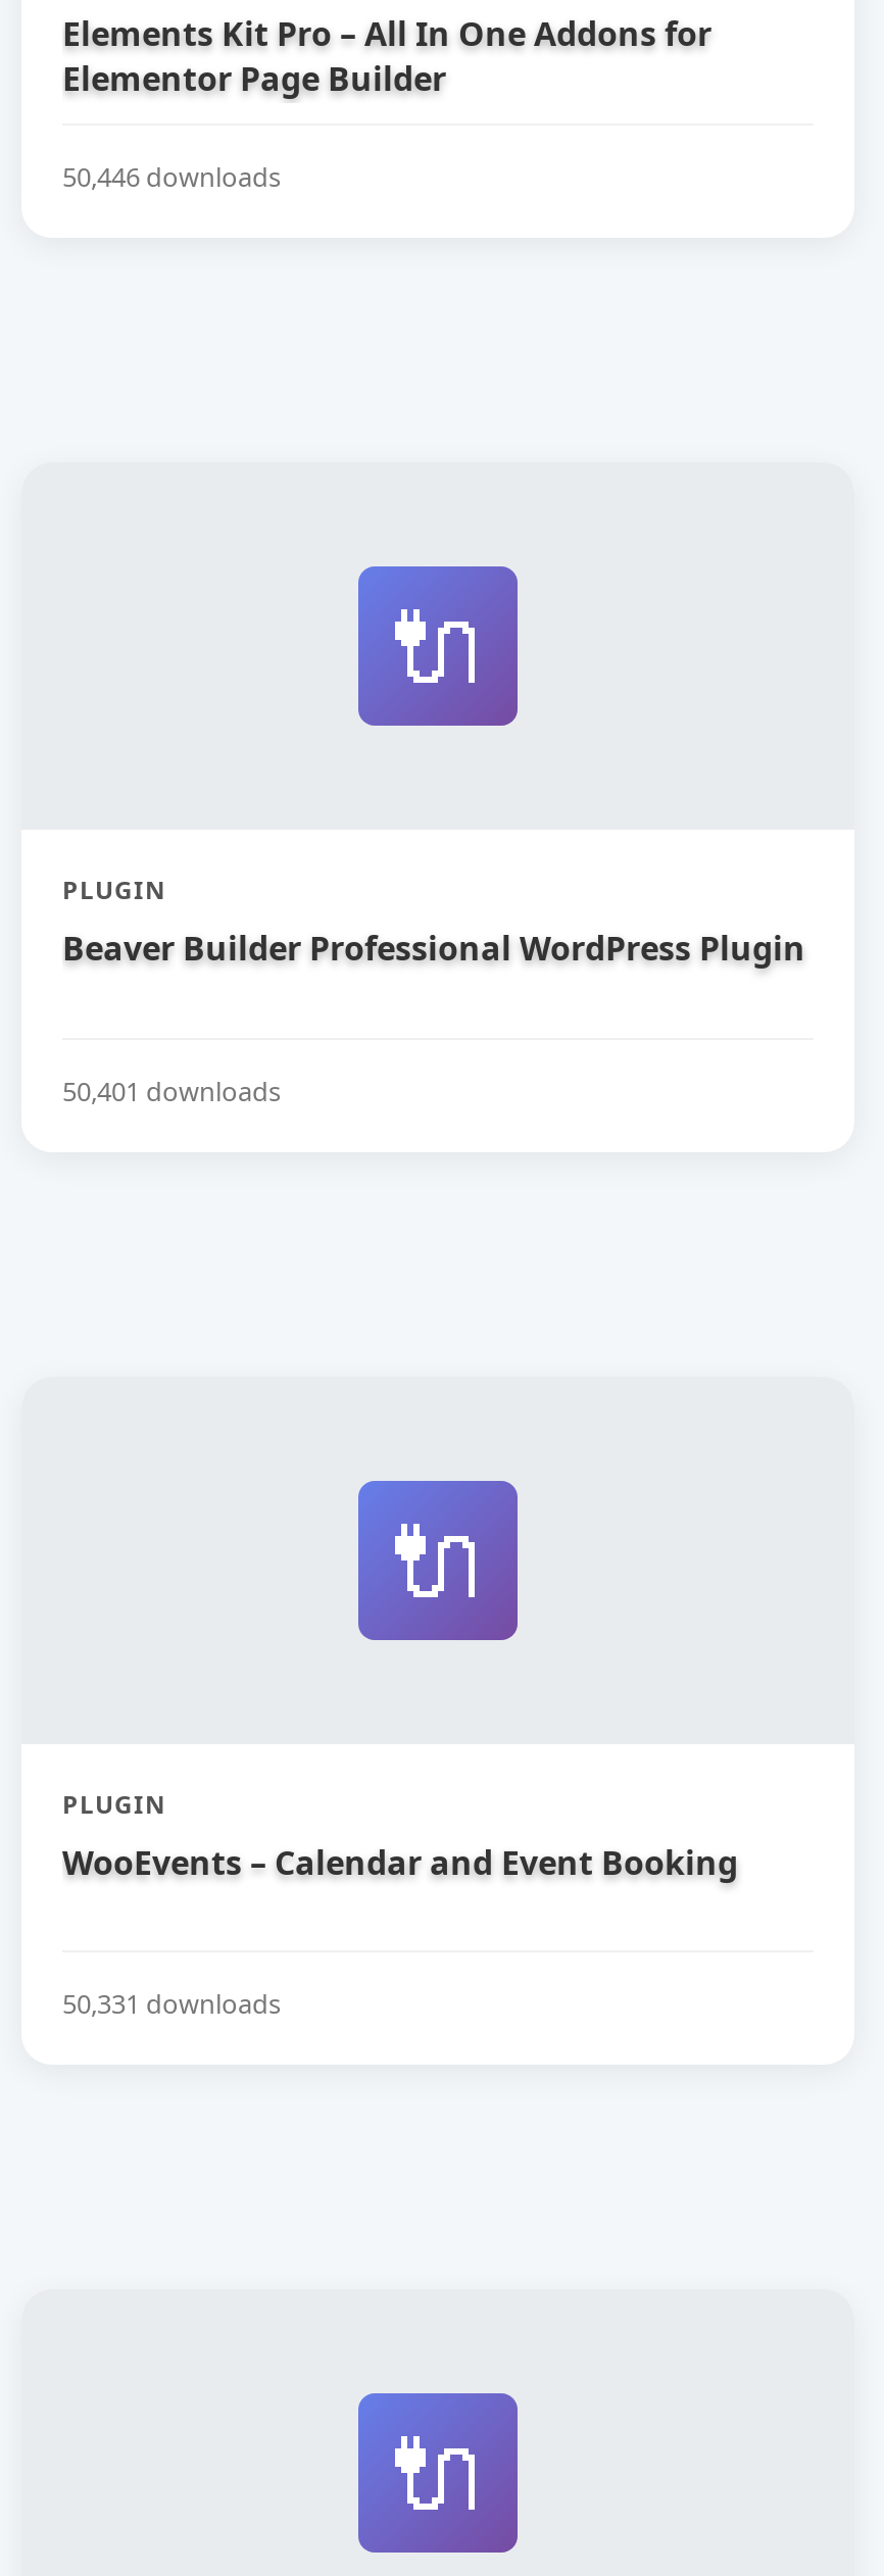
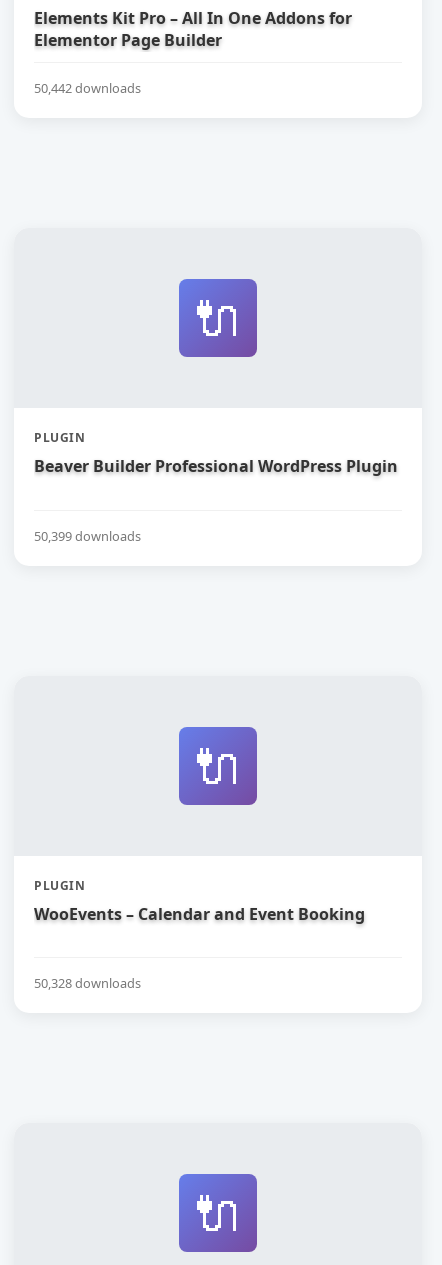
- 50,446 downloads
+ 50,442 downloads

- 50,401 downloads
+ 50,399 downloads

- 50,331 downloads
+ 50,328 downloads
